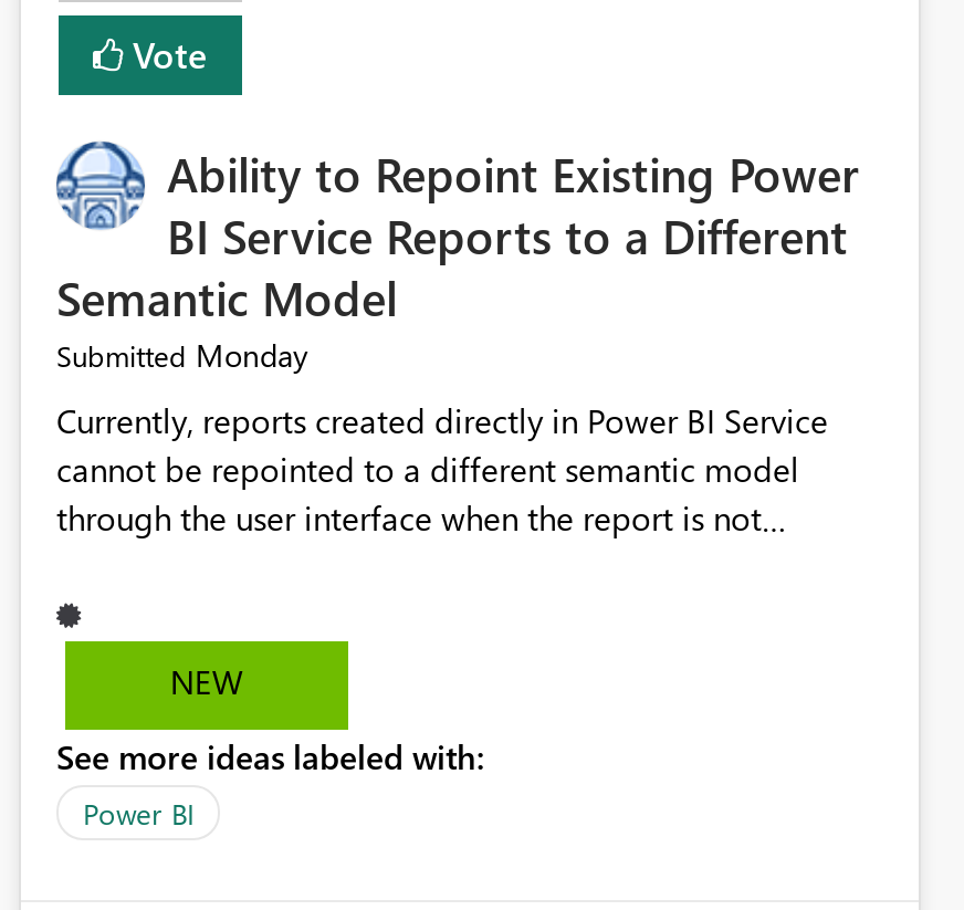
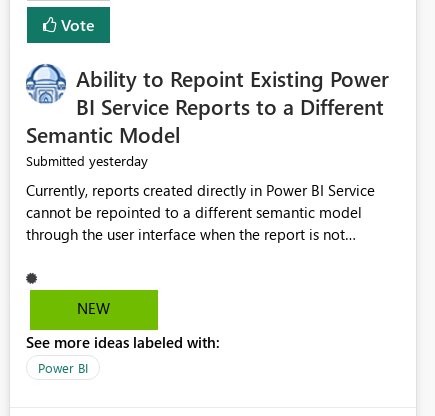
- Submitted Monday
+ Submitted yesterday
